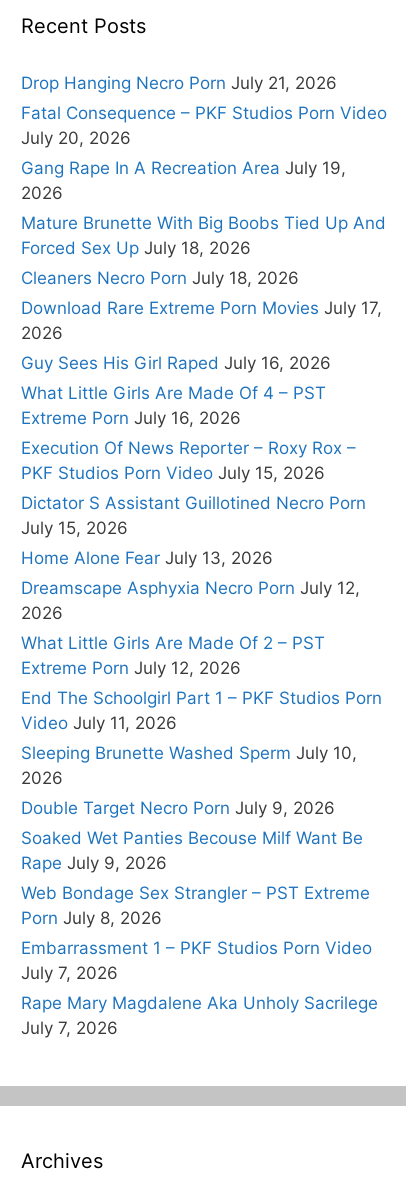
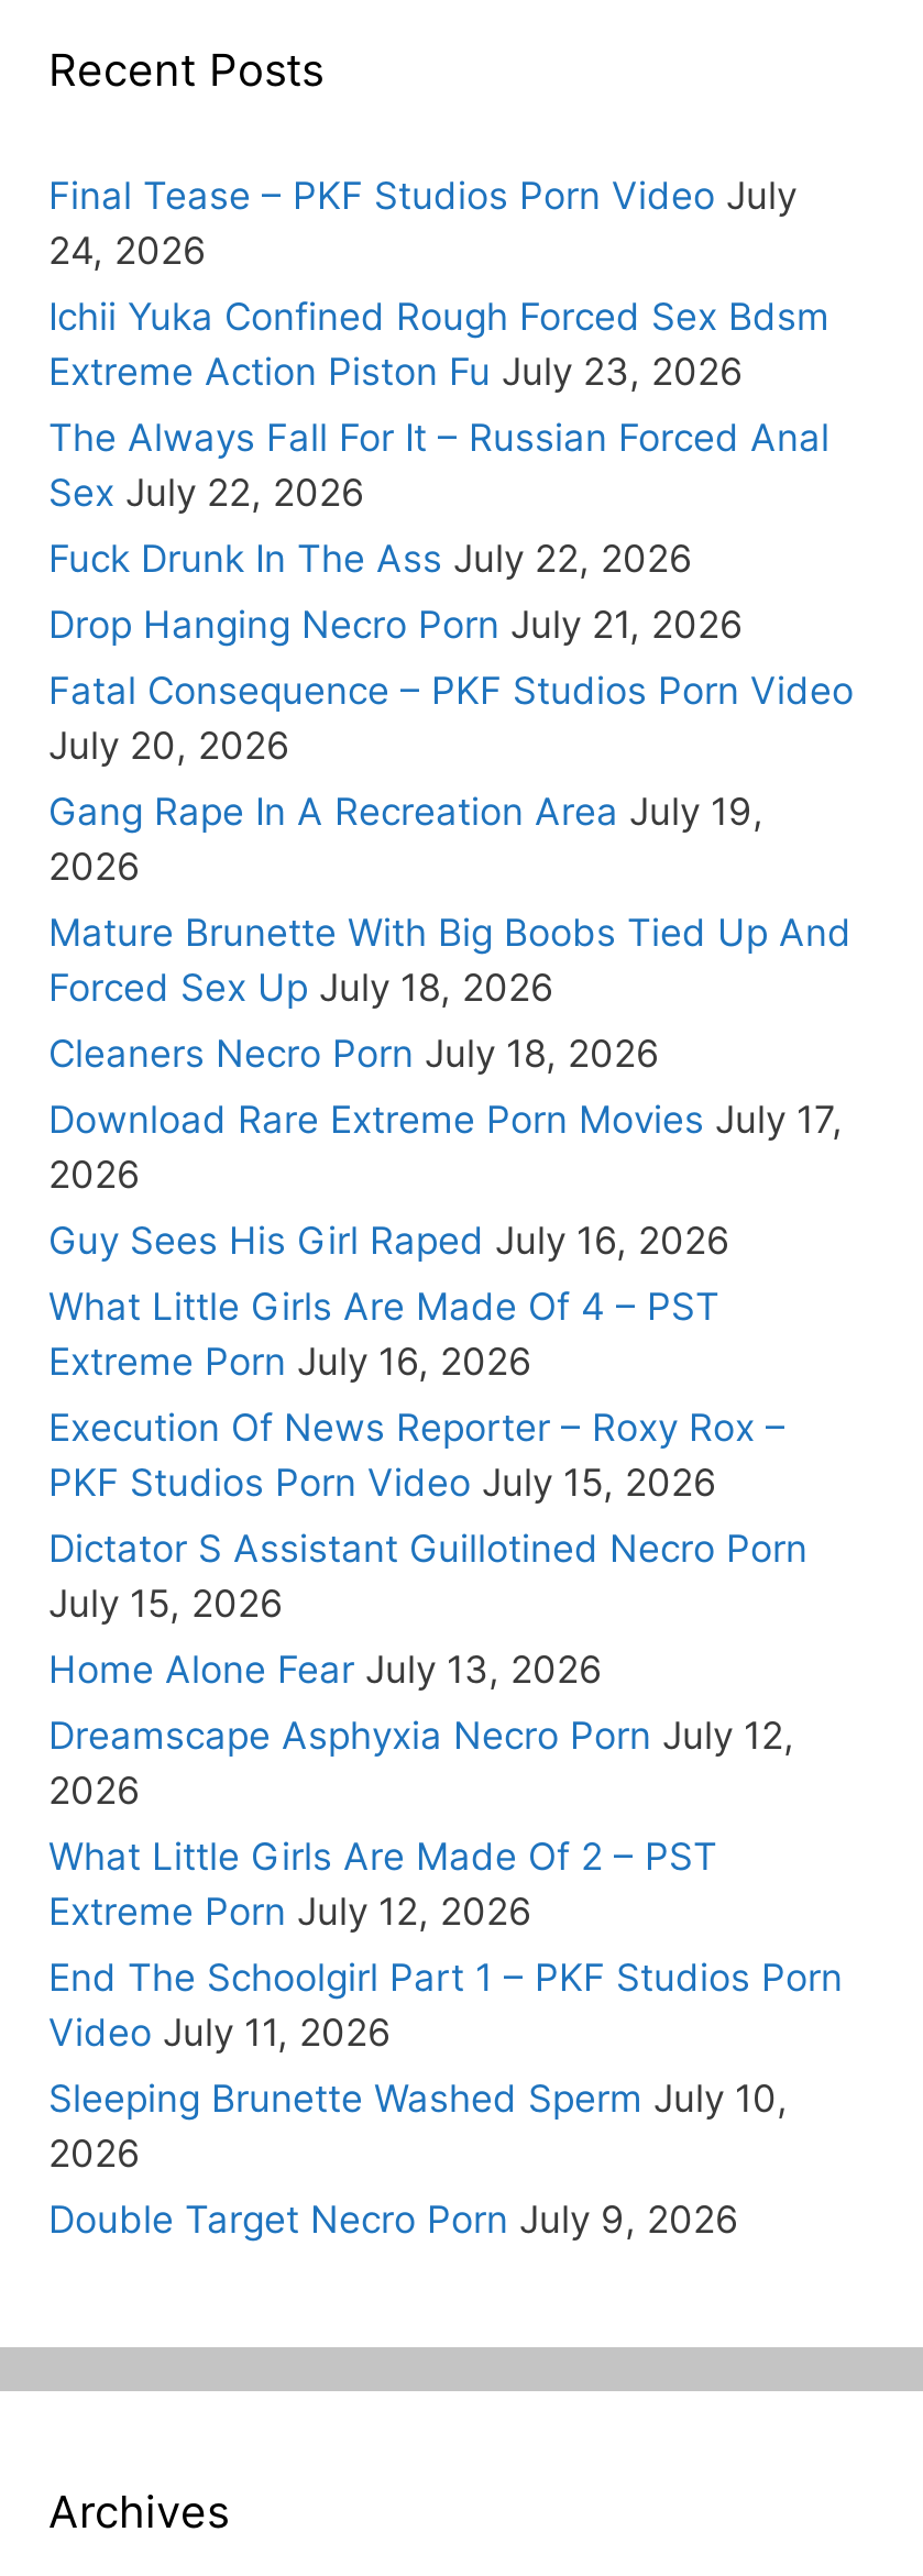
+ Final Tease – PKF Studios Porn Video July
+ 24, 2026
+ Ichii Yuka Confined Rough Forced Sex Bdsm
+ Extreme Action Piston Fu July 23, 2026
+ The Always Fall For It – Russian Forced Anal
+ Sex July 22, 2026
+ Fuck Drunk In The Ass July 22, 2026

moved down: Drop Hanging Necro Porn July 21, 2026 | Fatal Consequence – PKF Studios Porn Video | July 20, 2026 | ... | 2026 | Double Target Necro Porn July 9, 2026

- Soaked Wet Panties Becouse Milf Want Be
- Rape July 9, 2026
- Web Bondage Sex Strangler – PST Extreme
- Porn July 8, 2026
- Embarrassment 1 – PKF Studios Porn Video
- July 7, 2026
- Rape Mary Magdalene Aka Unholy Sacrilege
- July 7, 2026
